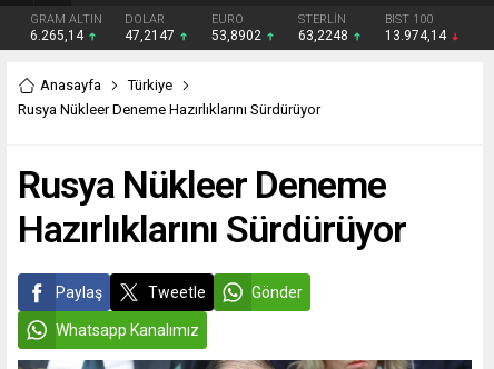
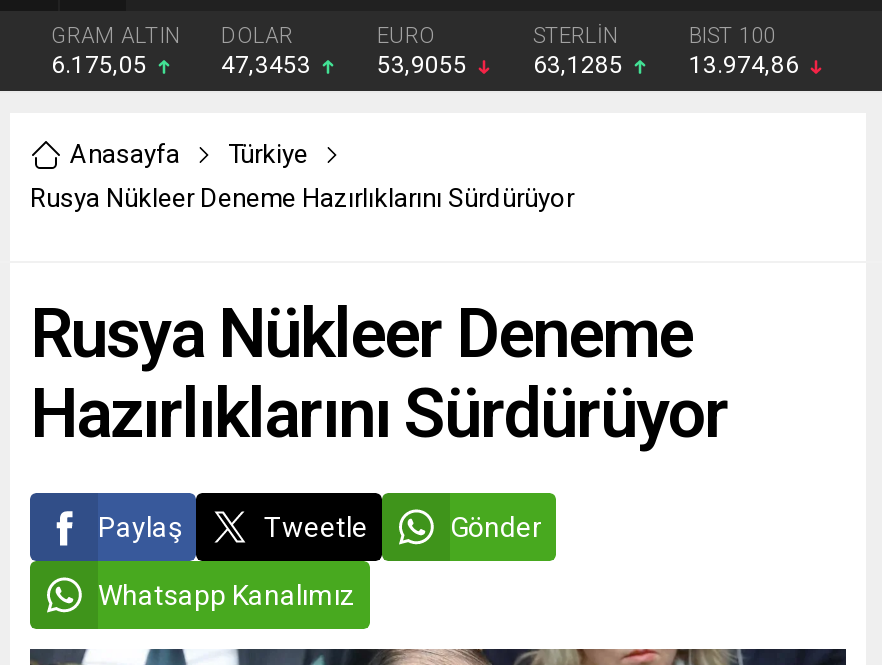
- 6.265,14
+ 6.175,05

- 47,2147
+ 47,3453

- 53,8902
+ 53,9055

- 63,2248
+ 63,1285

- 13.974,14
+ 13.974,86
